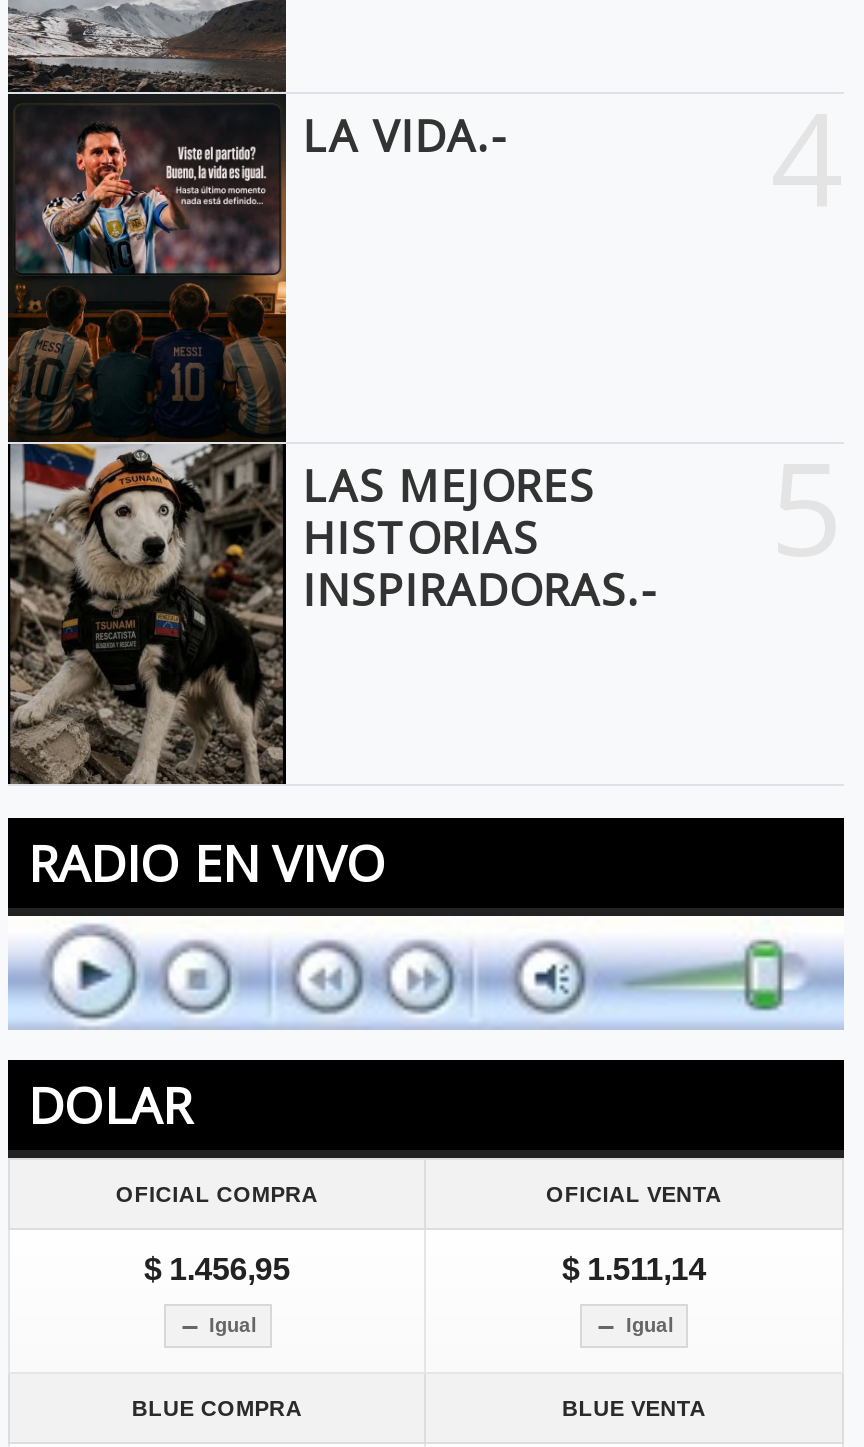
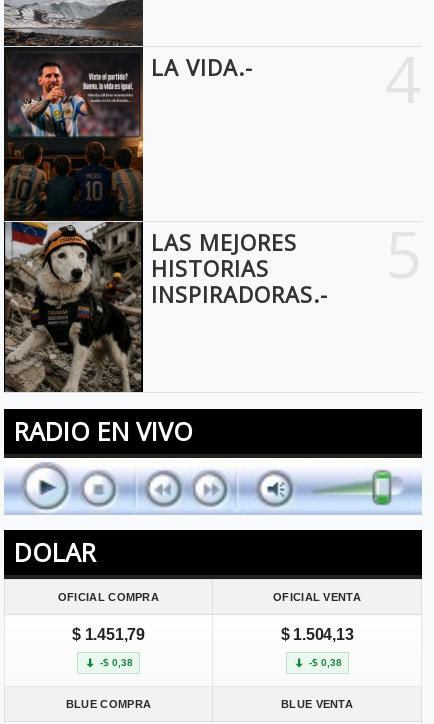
- $ 1.456,95
+ $ 1.451,79

- $ 1.511,14
+ $ 1.504,13

- Igual
+ -$ 0,38

- Igual
+ -$ 0,38
